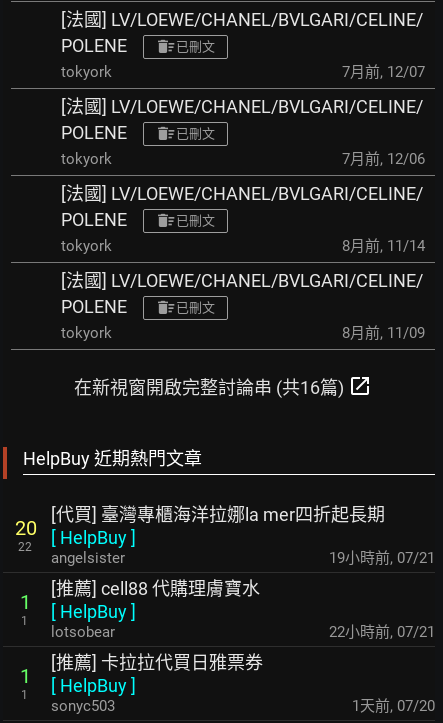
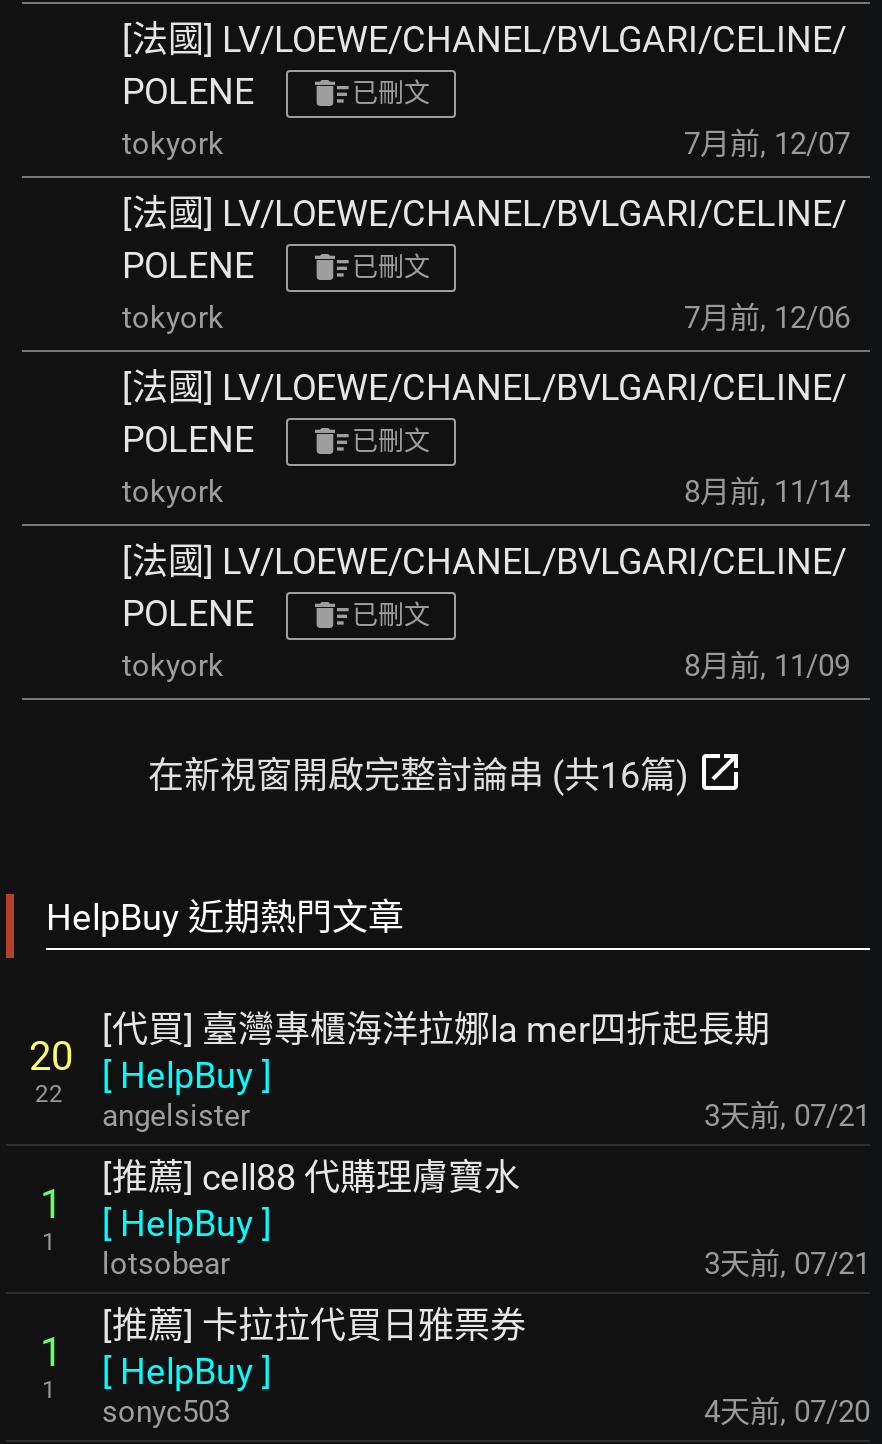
- 19小時前, 07/21
+ 3天前, 07/21

- 22小時前, 07/21
+ 3天前, 07/21

- 1天前, 07/20
+ 4天前, 07/20
